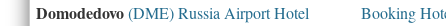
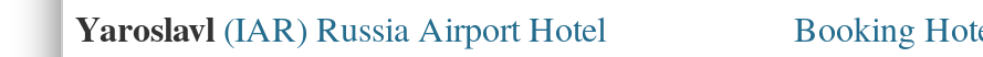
- Domodedovo (DME) Russia Airport Hotel
+ Yaroslavl (IAR) Russia Airport Hotel
